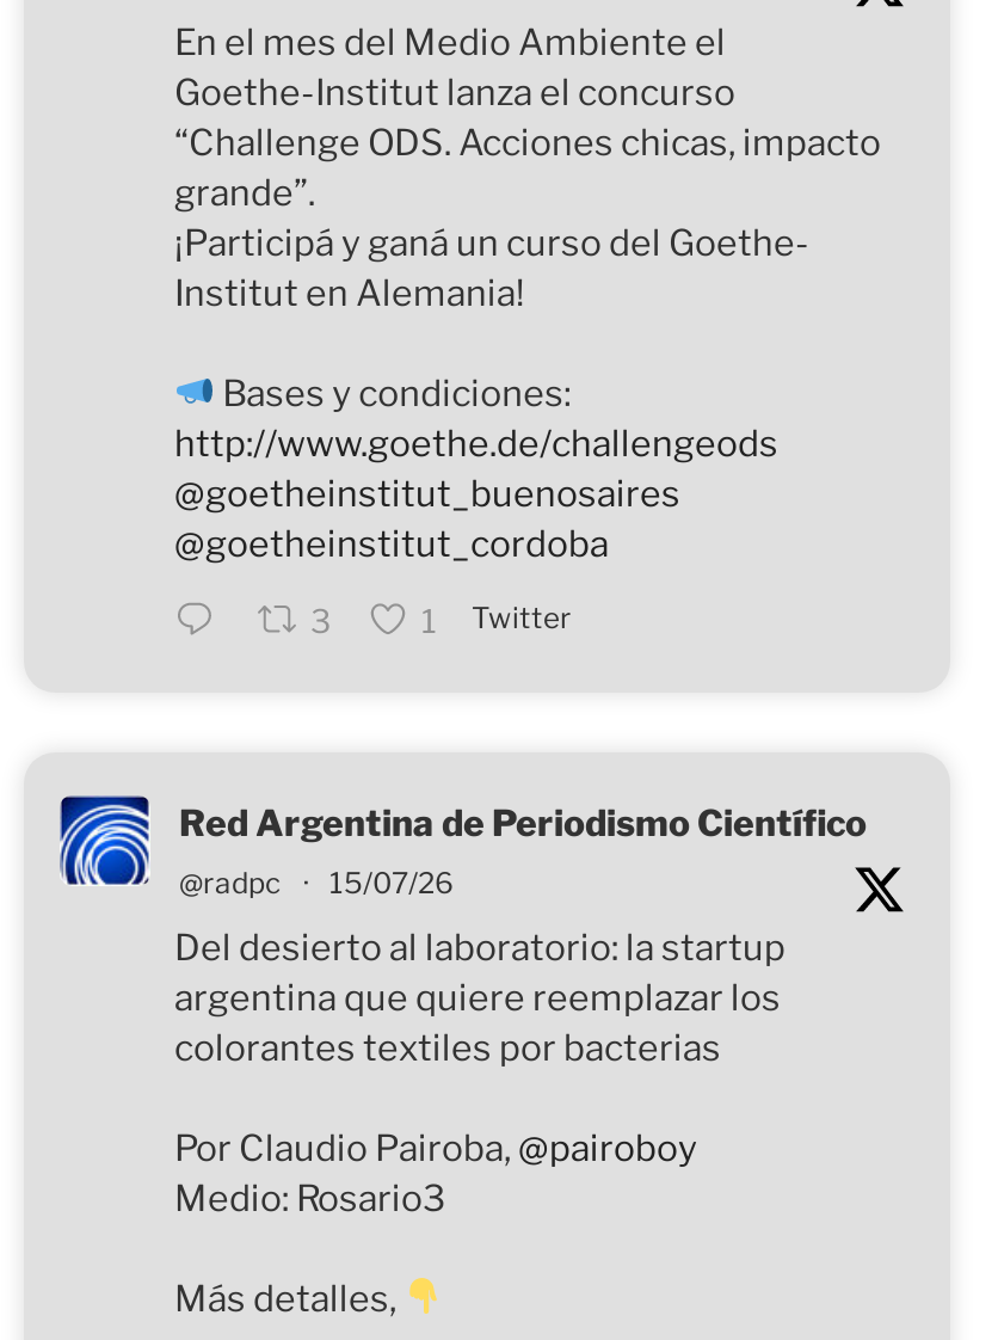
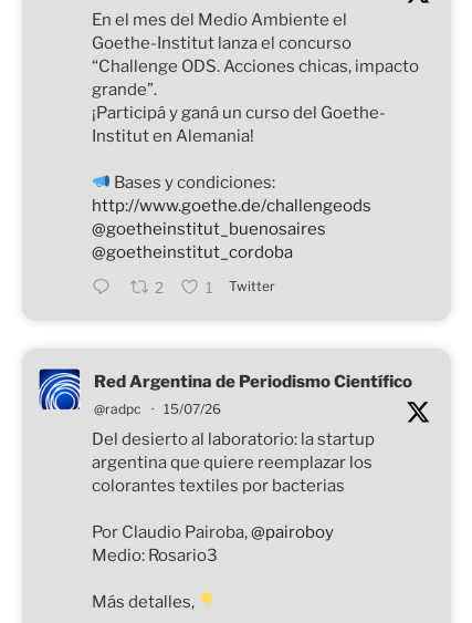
- 3
+ 2
